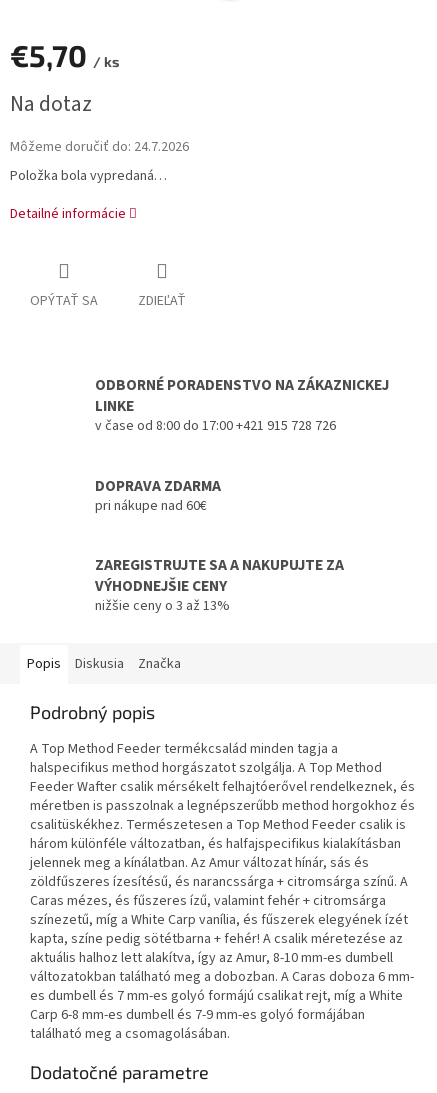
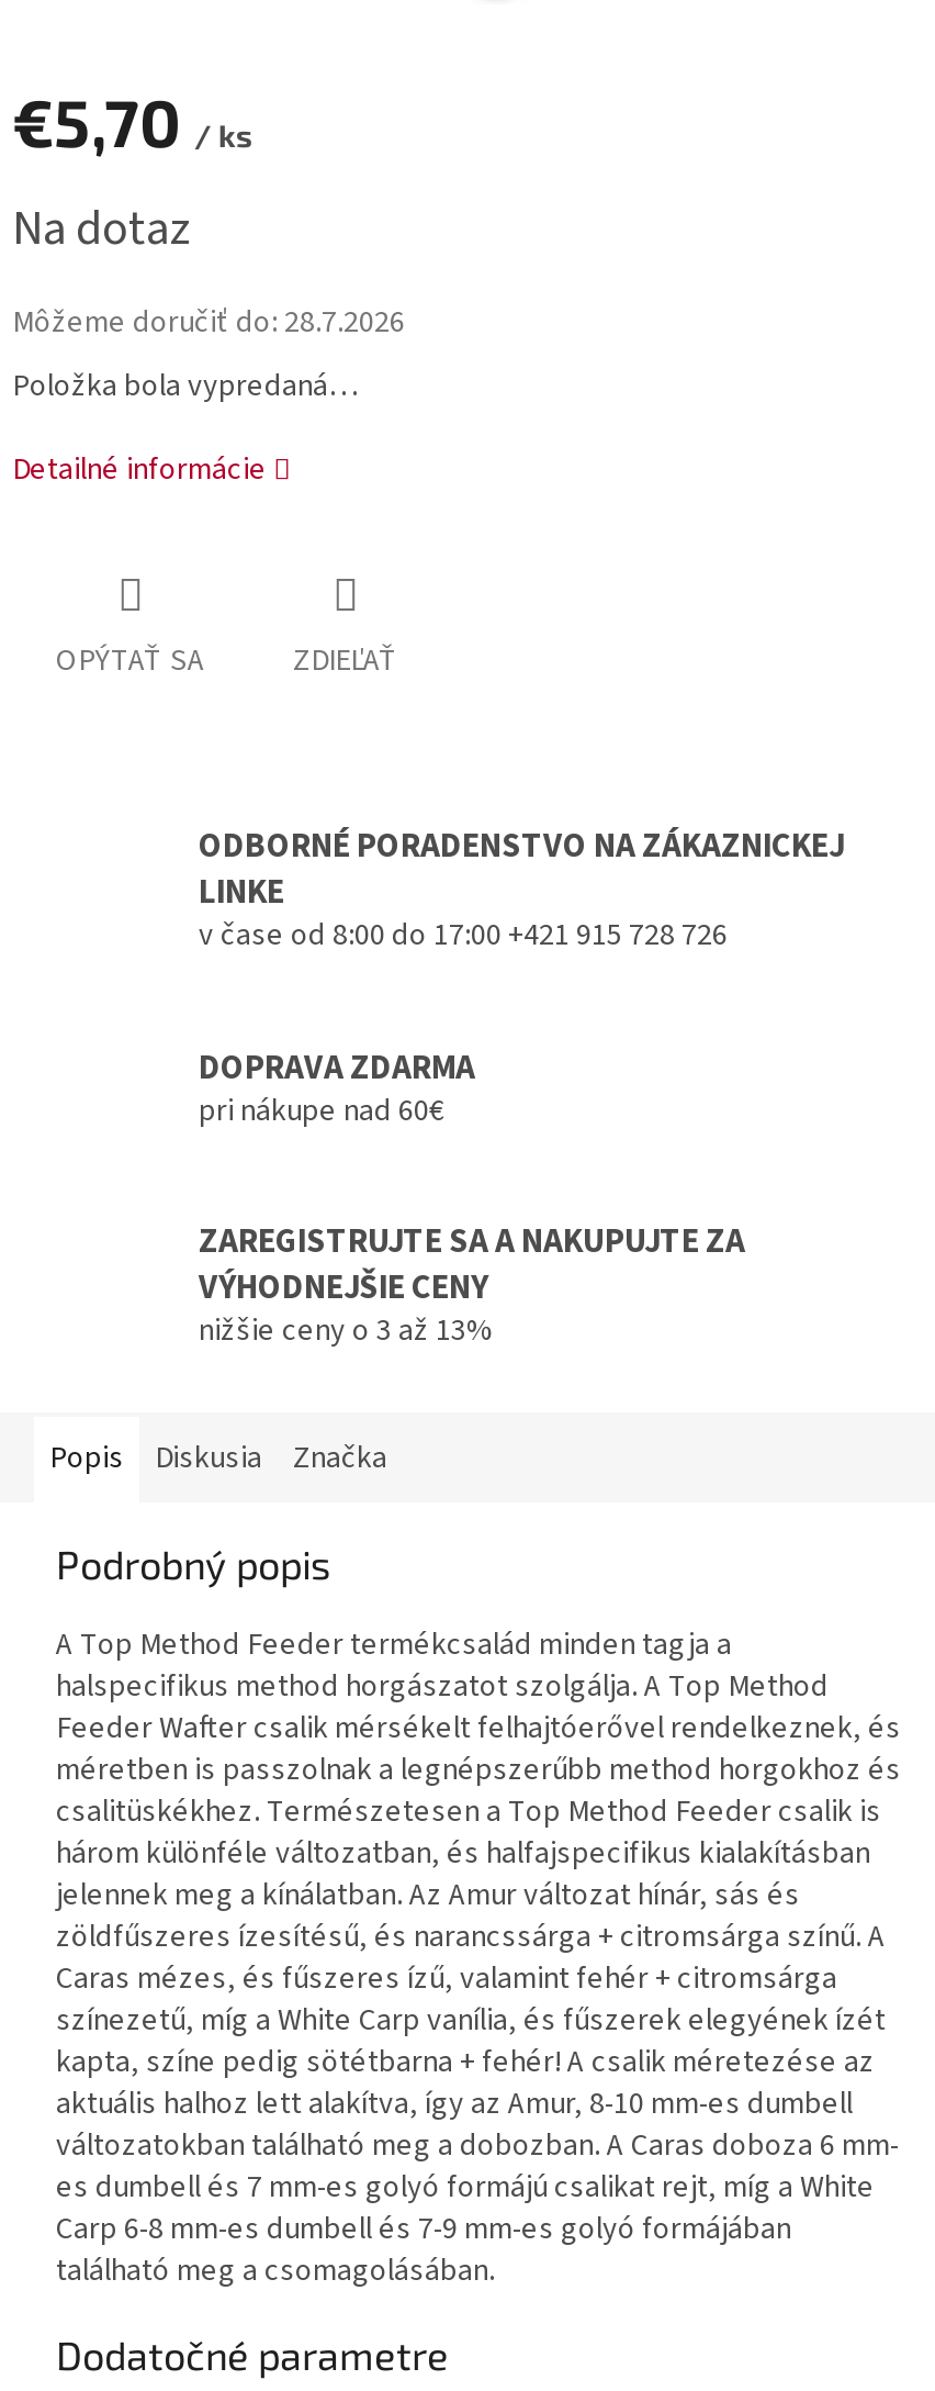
- Môžeme doručiť do: 24.7.2026
+ Môžeme doručiť do: 28.7.2026
